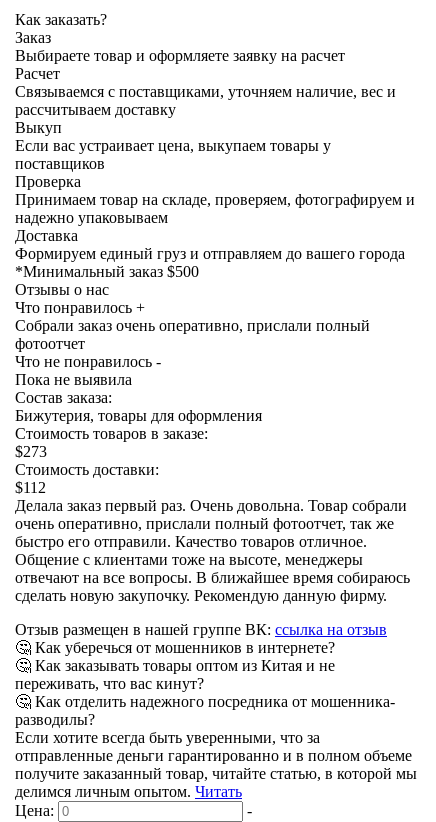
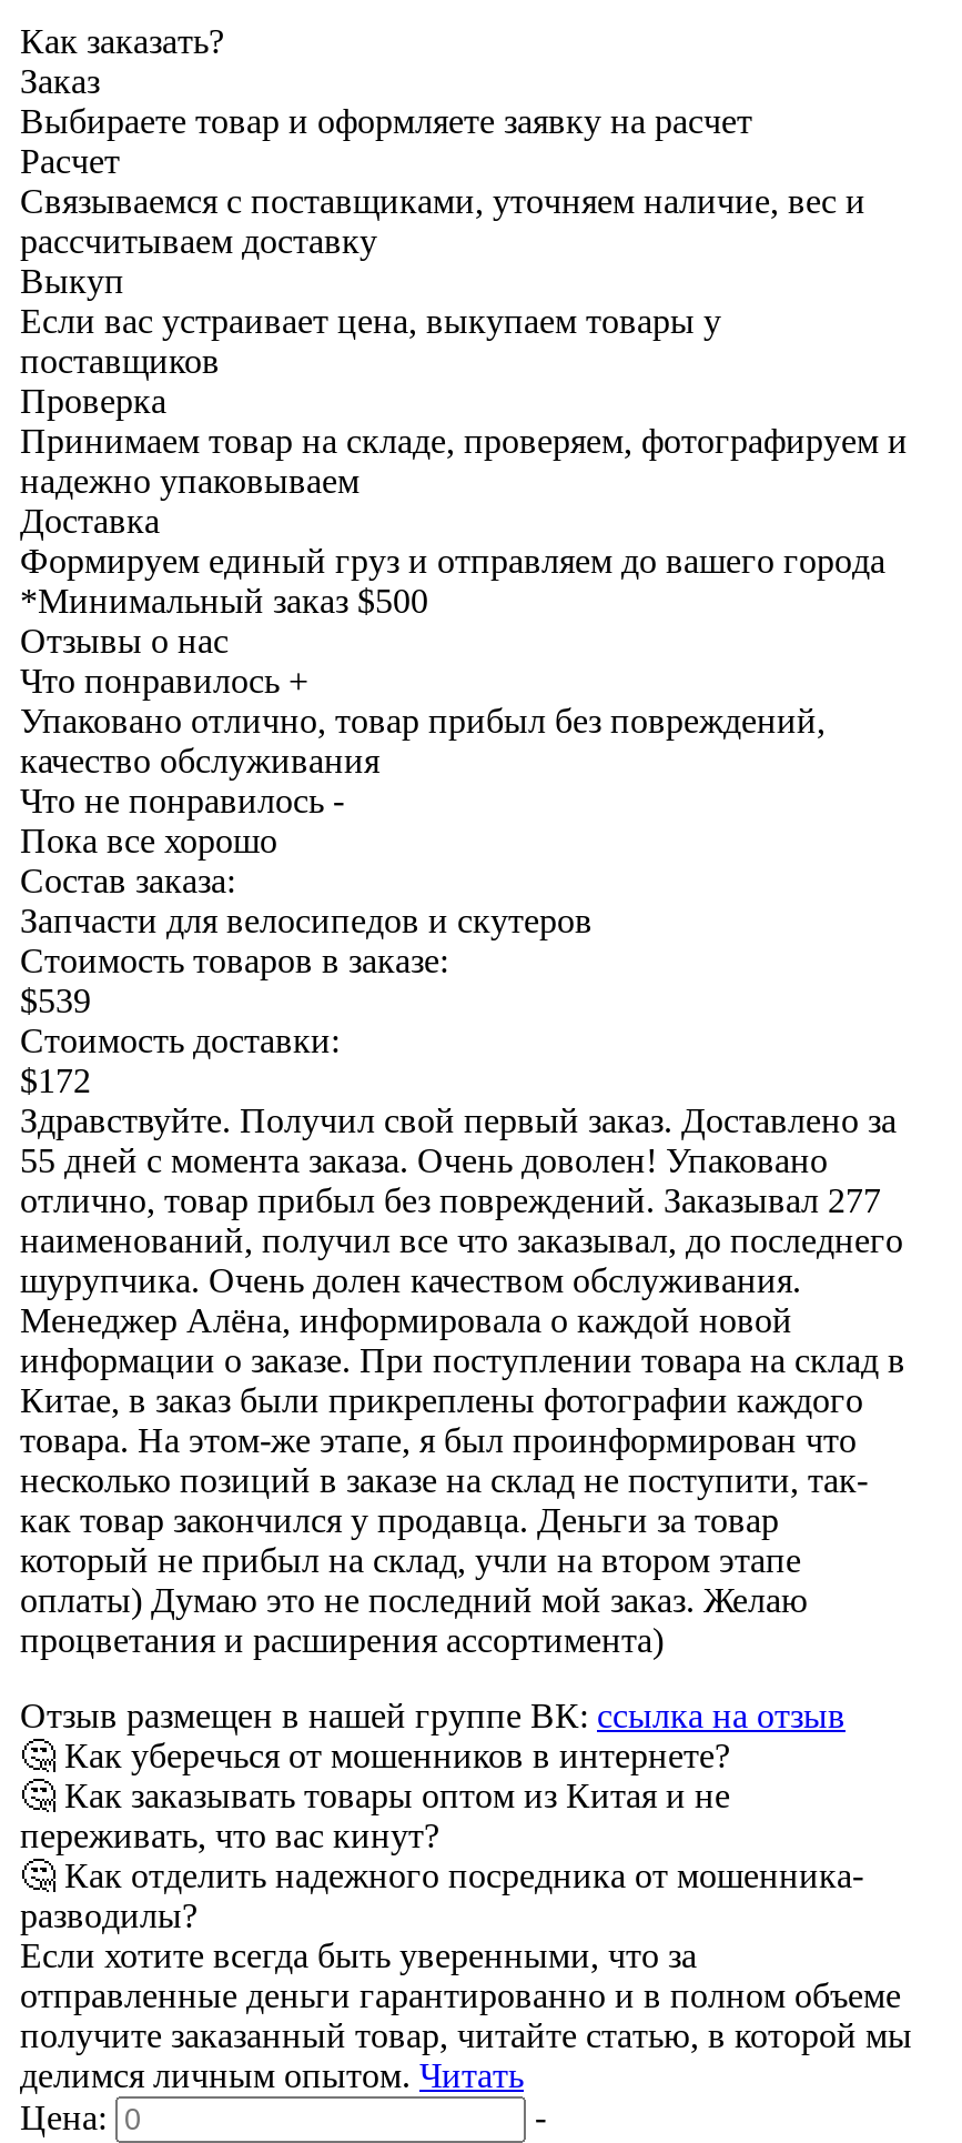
- Собрали заказ очень оперативно, прислали полный
- фотоотчет
+ Упаковано отлично, товар прибыл без повреждений,
+ качество обслуживания

- Пока не выявила
+ Пока все хорошо

- Бижутерия, товары для оформления
+ Запчасти для велосипедов и скутеров

- $273
+ $539

- $112
- Делала заказ первый раз. Очень довольна. Товар собрали
- очень оперативно, прислали полный фотоотчет, так же
- быстро его отправили. Качество товаров отличное.
- Общение с клиентами тоже на высоте, менеджеры
- отвечают на все вопросы. В ближайшее время собираюсь
- сделать новую закупочку. Рекомендую данную фирму.
+ $172
+ Здравствуйте. Получил свой первый заказ. Доставлено за
+ 55 дней с момента заказа. Очень доволен! Упаковано
+ отлично, товар прибыл без повреждений. Заказывал 277
+ наименований, получил все что заказывал, до последнего
+ шурупчика. Очень долен качеством обслуживания.
+ Менеджер Алёна, информировала о каждой новой
+ информации о заказе. При поступлении товара на склад в
+ Китае, в заказ были прикреплены фотографии каждого
+ товара. На этом-же этапе, я был проинформирован что
+ несколько позиций в заказе на склад не поступити, так-
+ как товар закончился у продавца. Деньги за товар
+ который не прибыл на склад, учли на втором этапе
+ оплаты) Думаю это не последний мой заказ. Желаю
+ процветания и расширения ассортимента)
